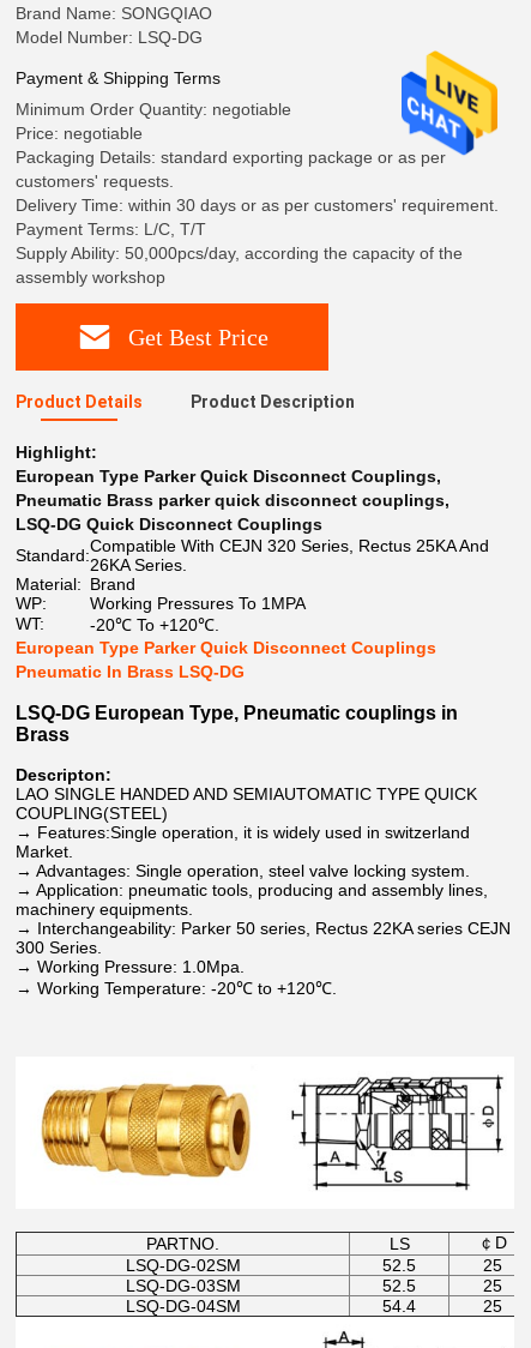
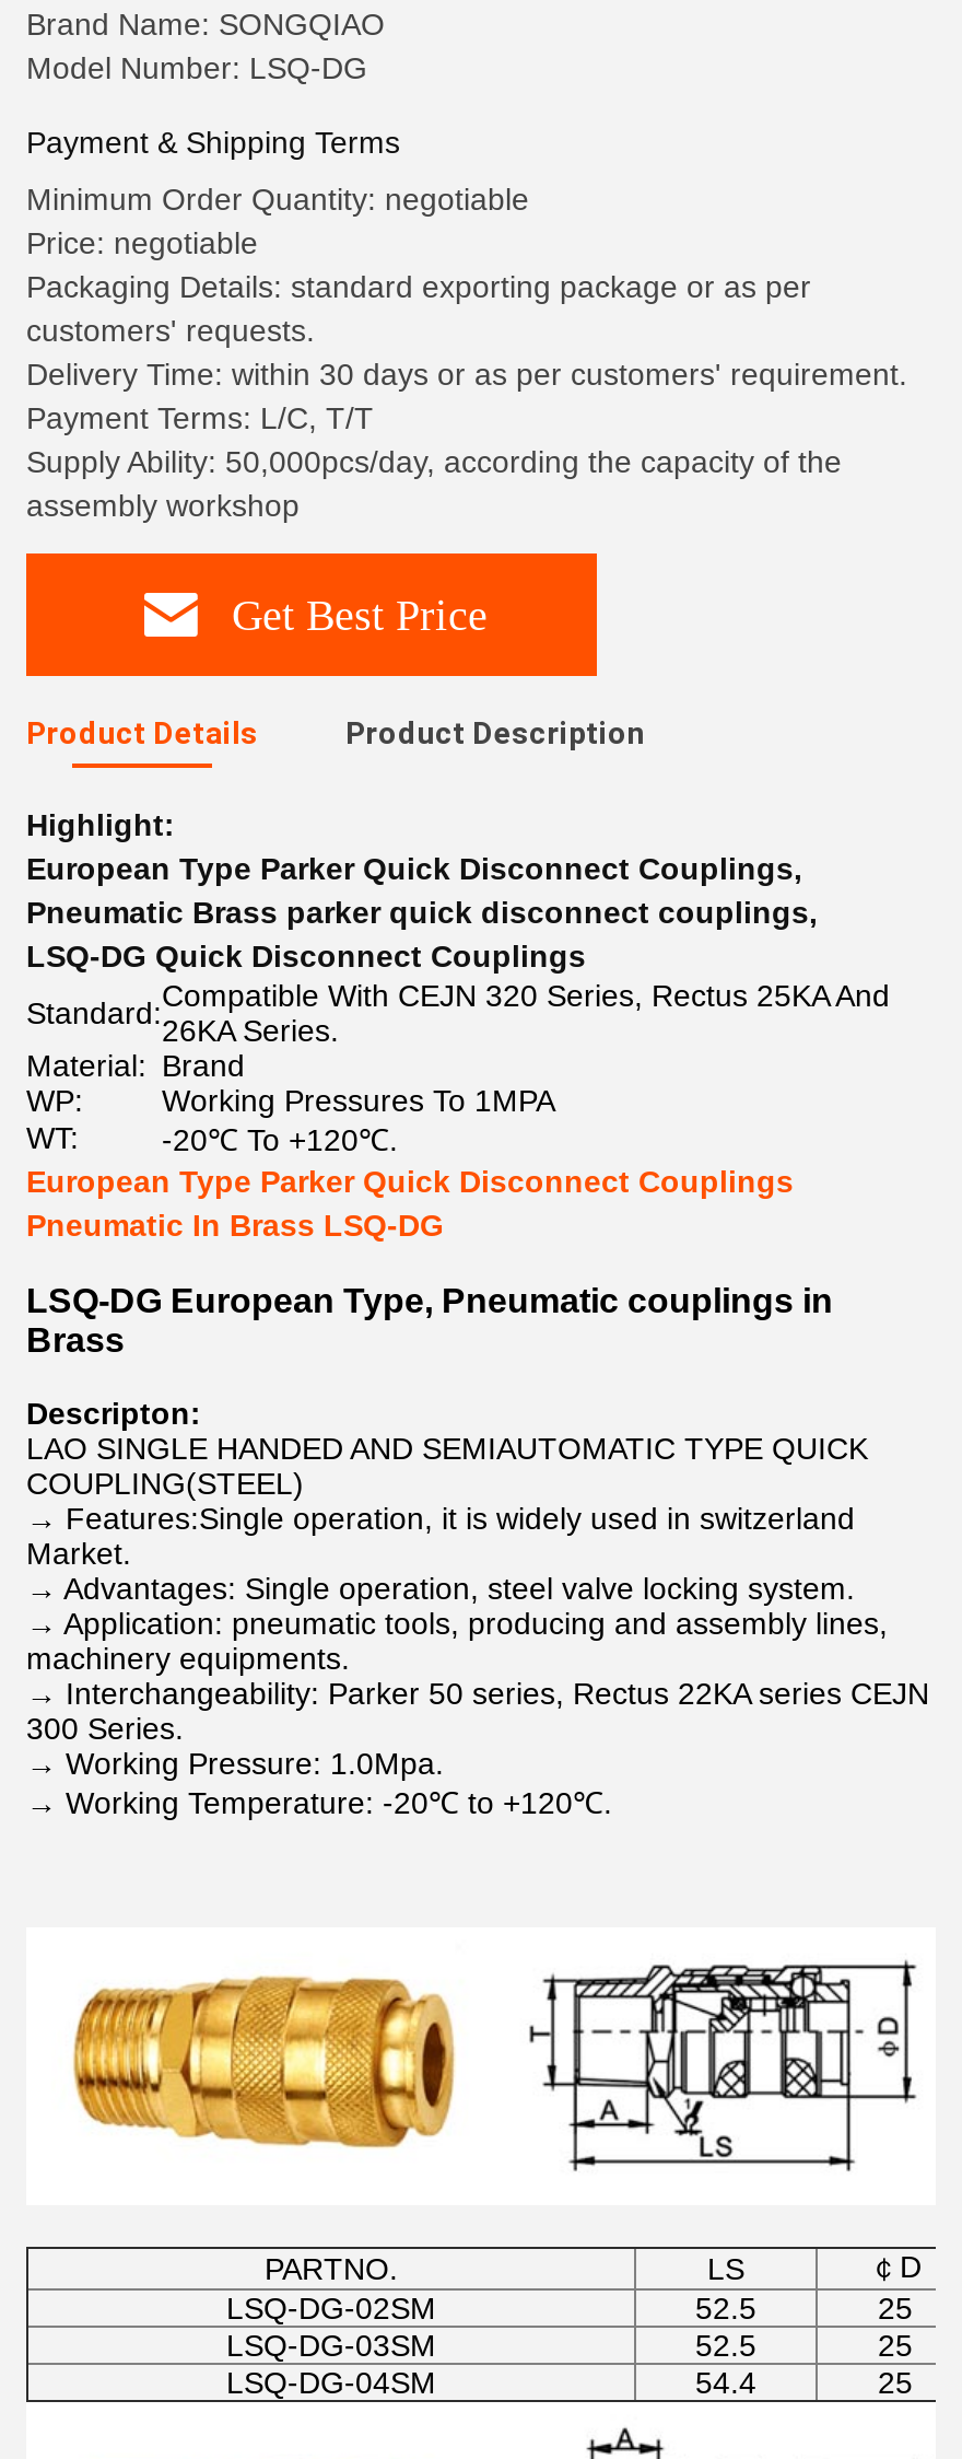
- [image]
